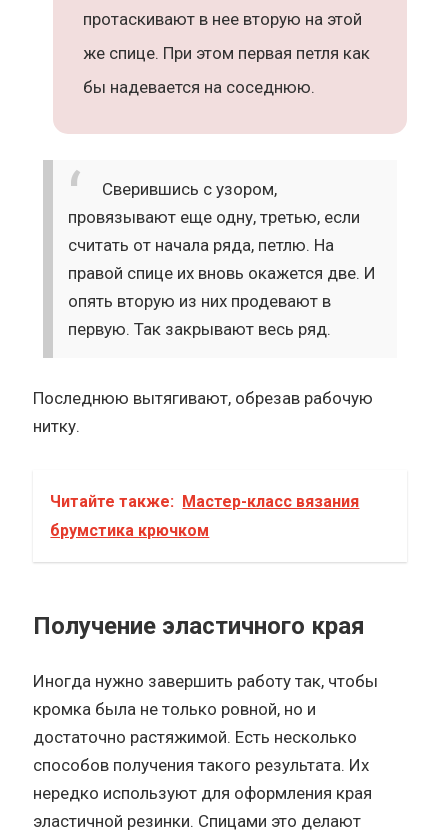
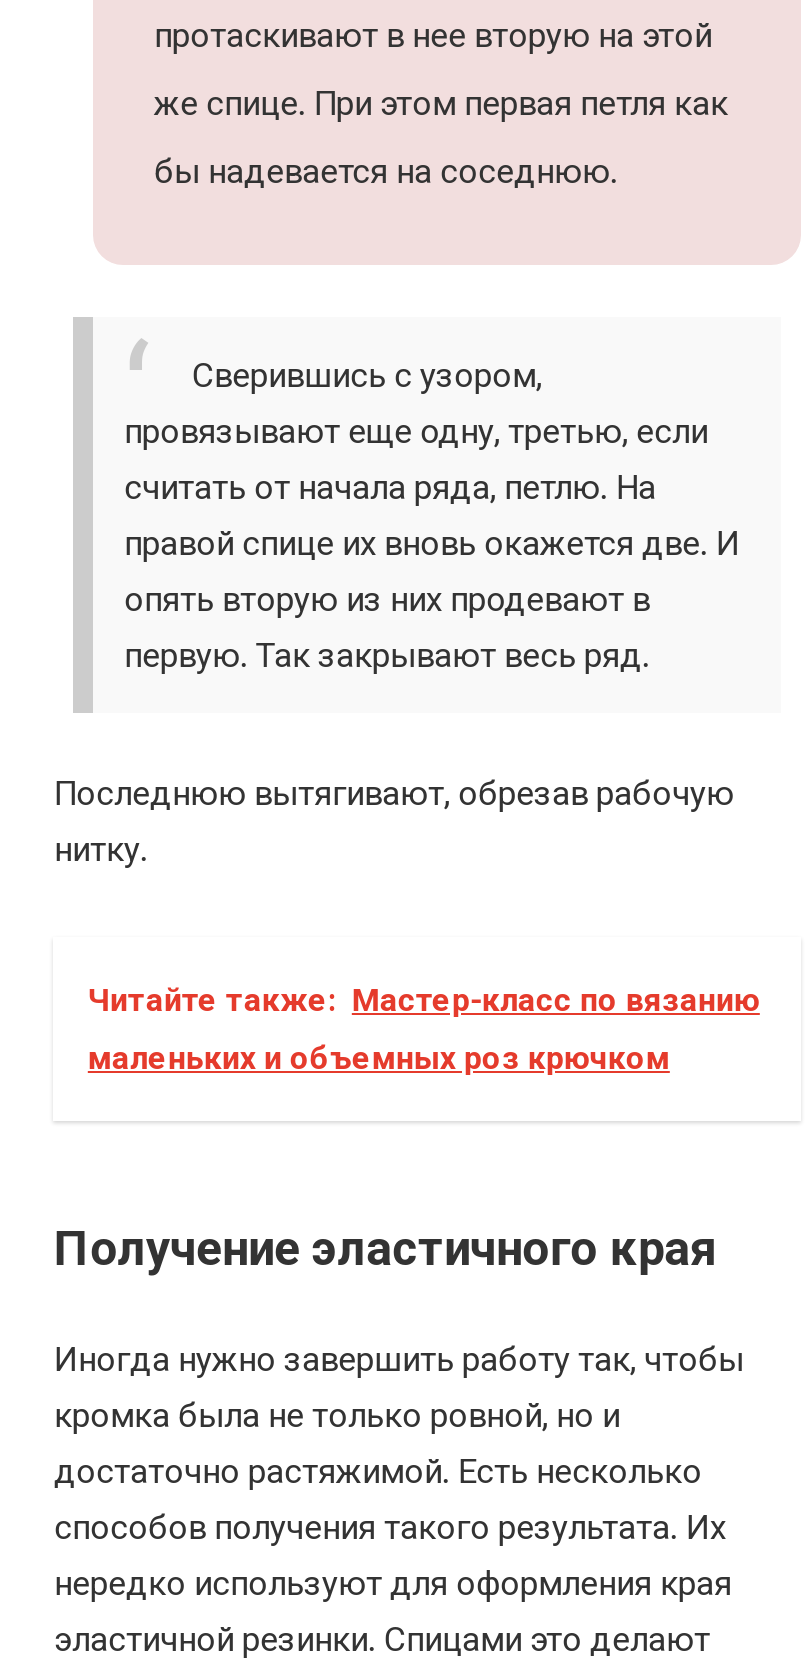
- Читайте также: Мастер-класс вязания
+ Читайте также: Мастер-класс по вязанию

- брумстика крючком
+ маленьких и объемных роз крючком
